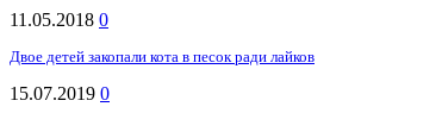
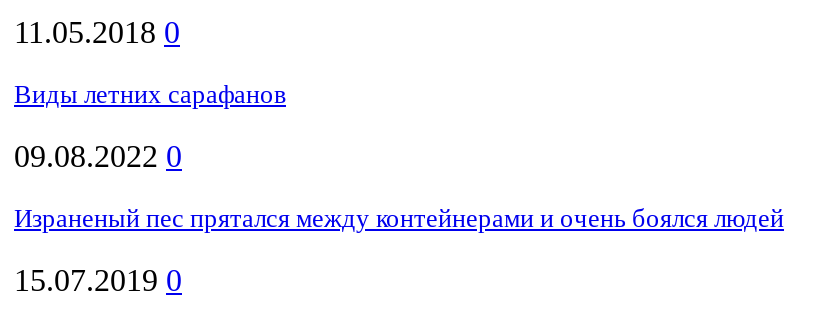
- Двое детей закопали кота в песок ради лайков
+ Виды летних сарафанов
+ 09.08.2022 0
+ Израненый пес прятался между контейнерами и очень боялся людей
